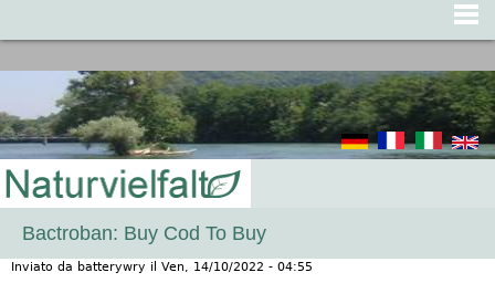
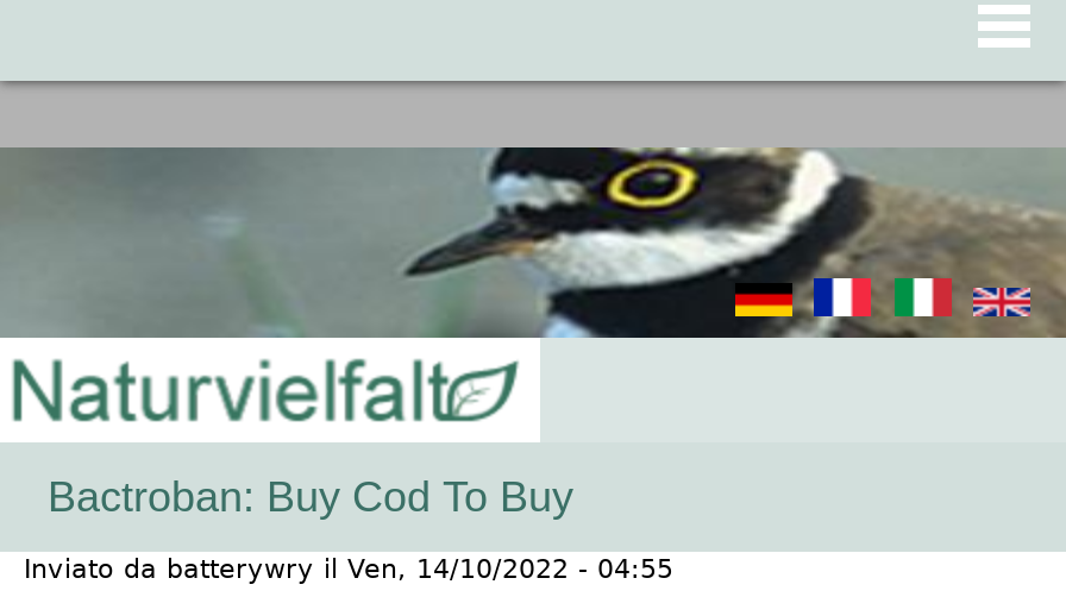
- [image]
+ [image]
